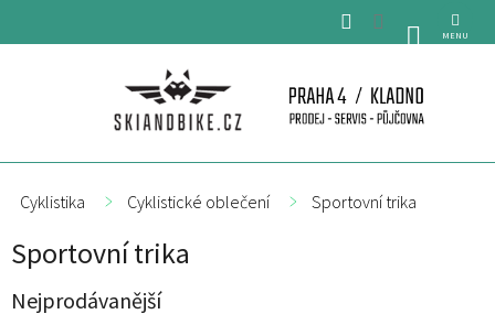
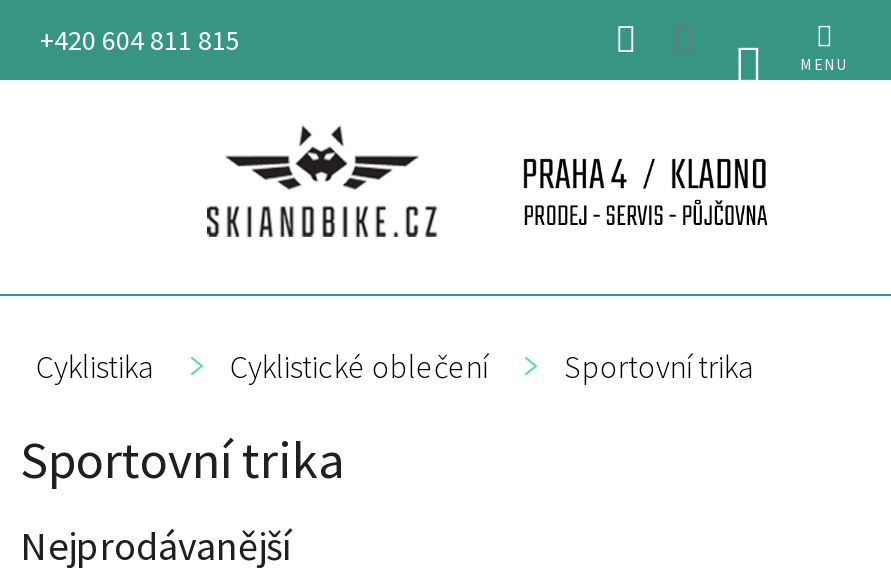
+ +420 604 811 815
